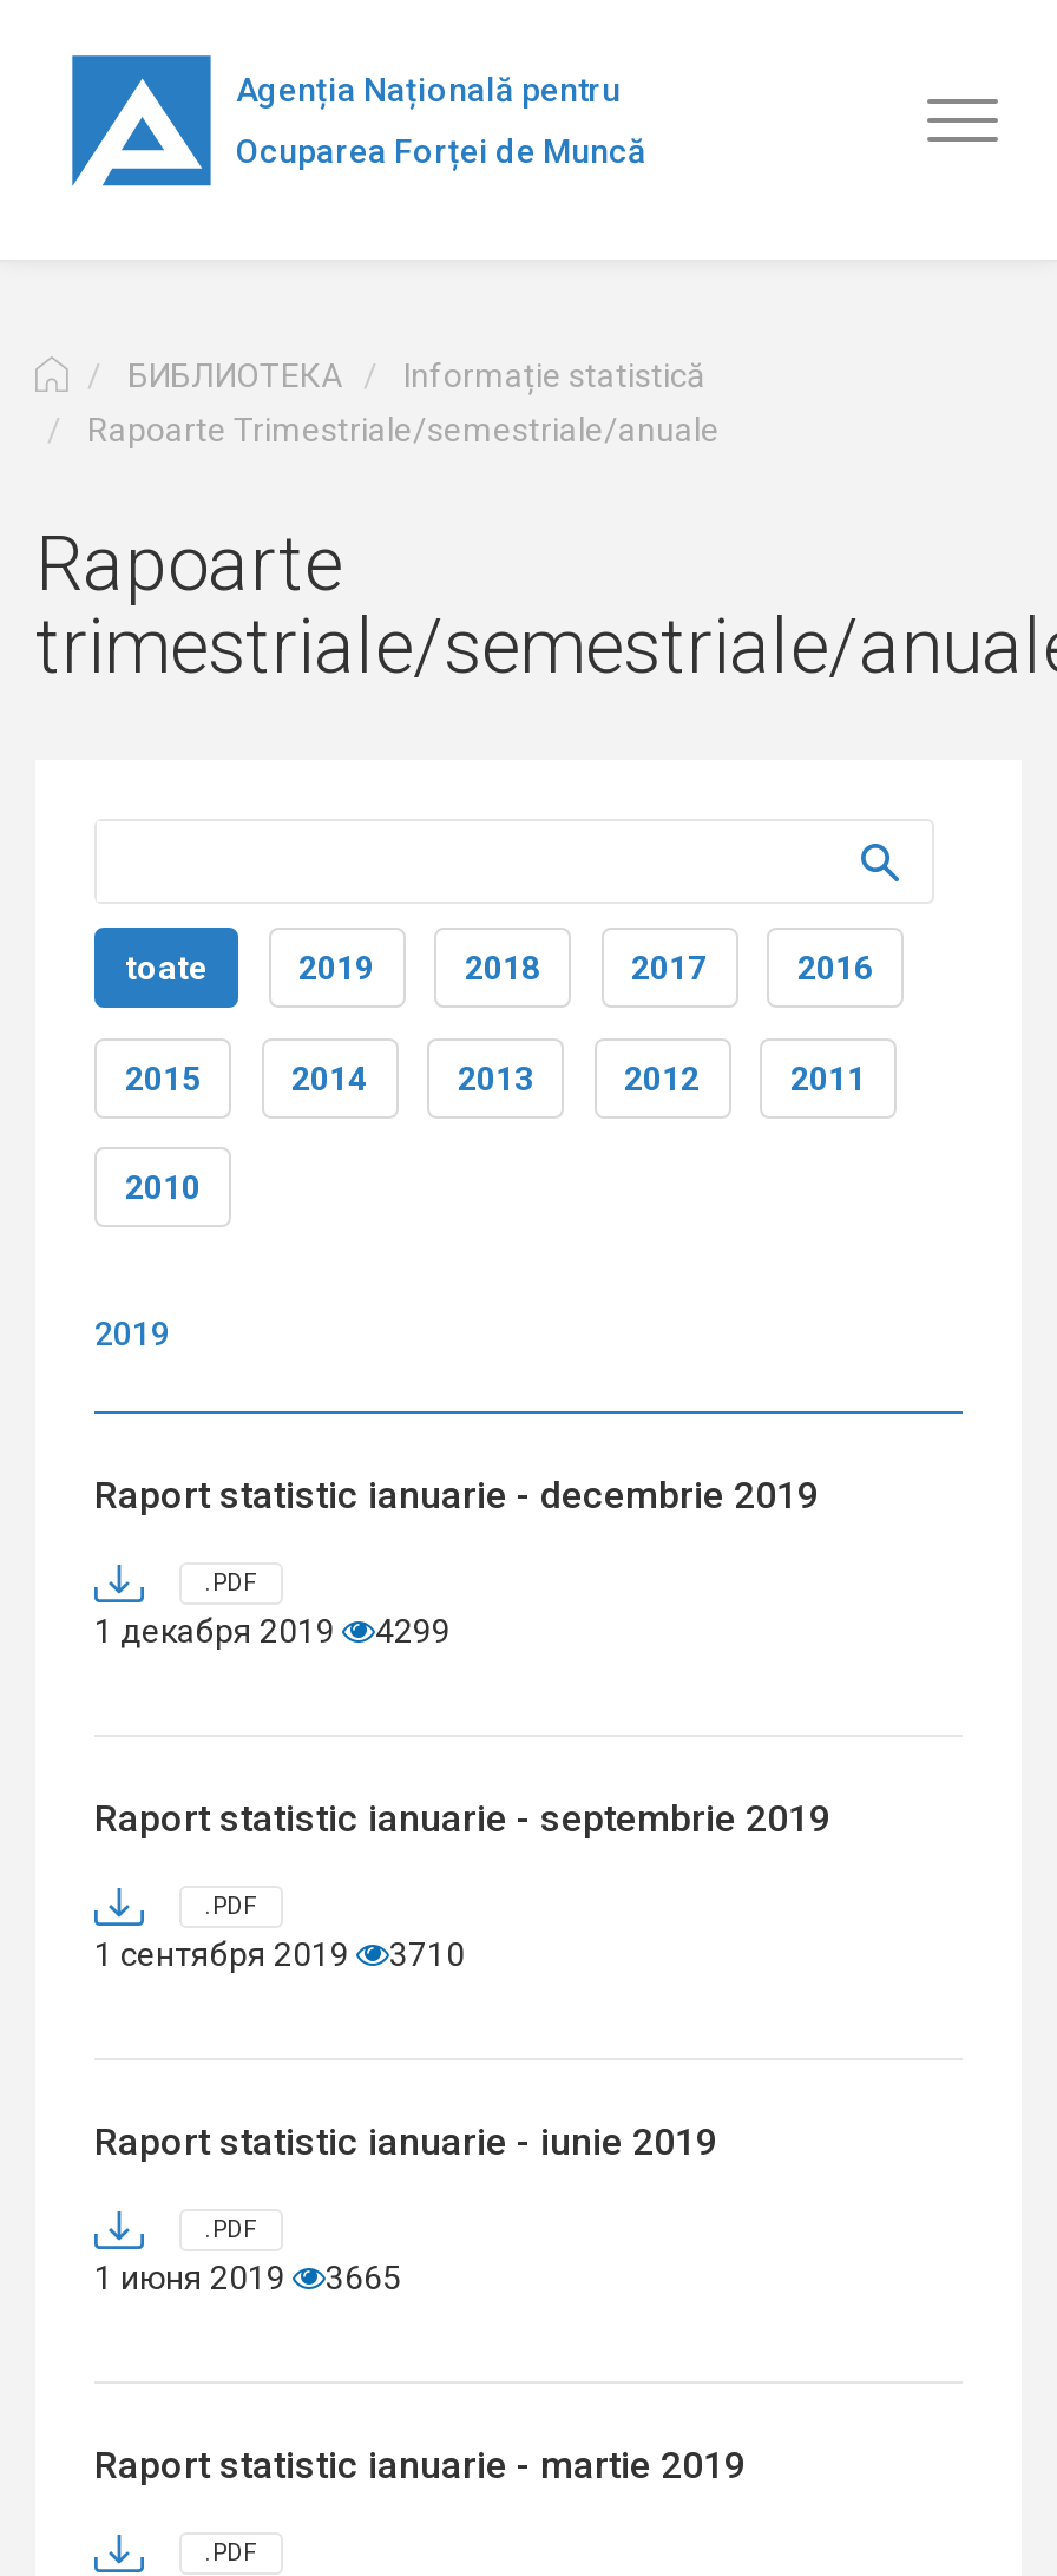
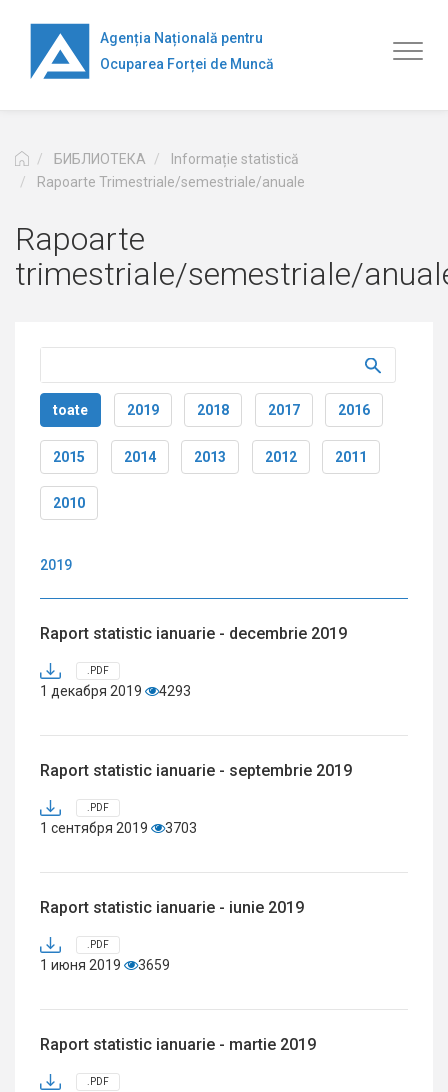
- 1 декабря 2019 4299
+ 1 декабря 2019 4293

- 1 сентября 2019 3710
+ 1 сентября 2019 3703

- 1 июня 2019 3665
+ 1 июня 2019 3659
